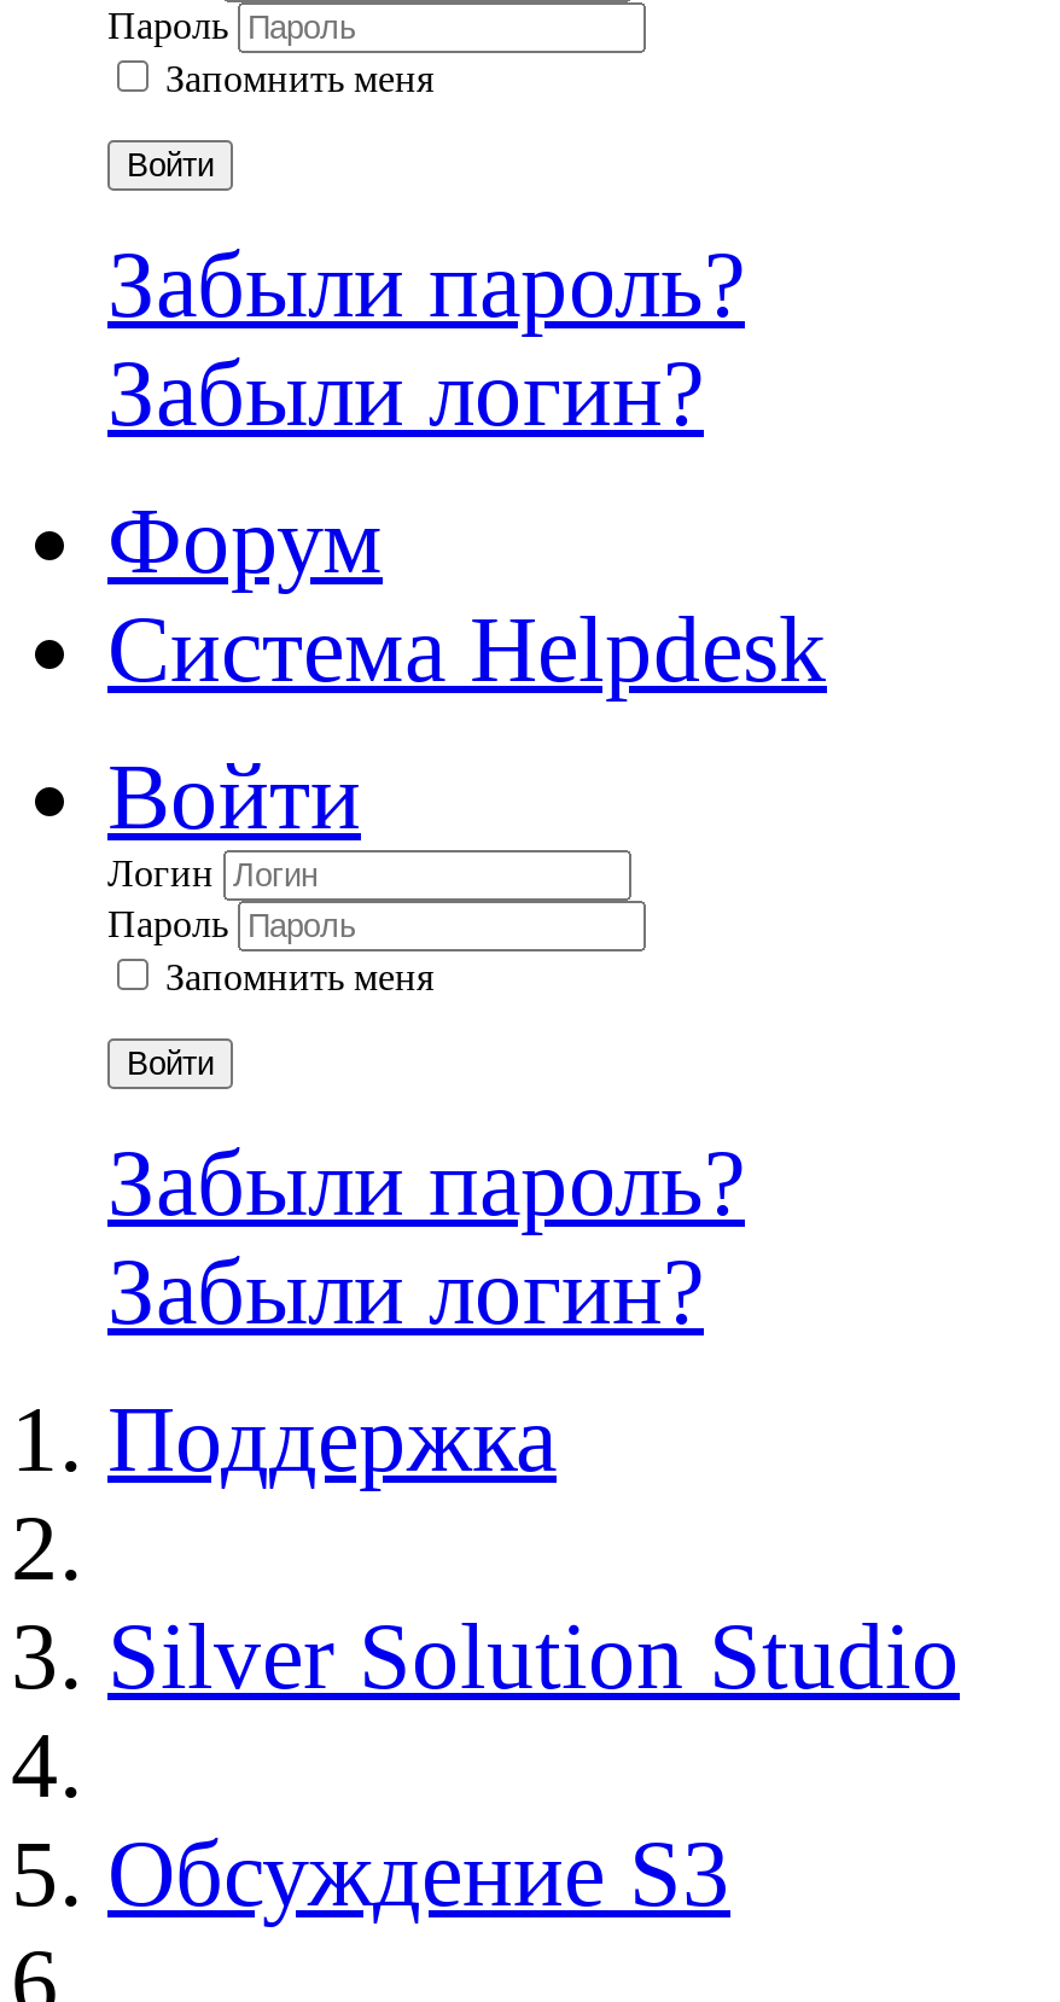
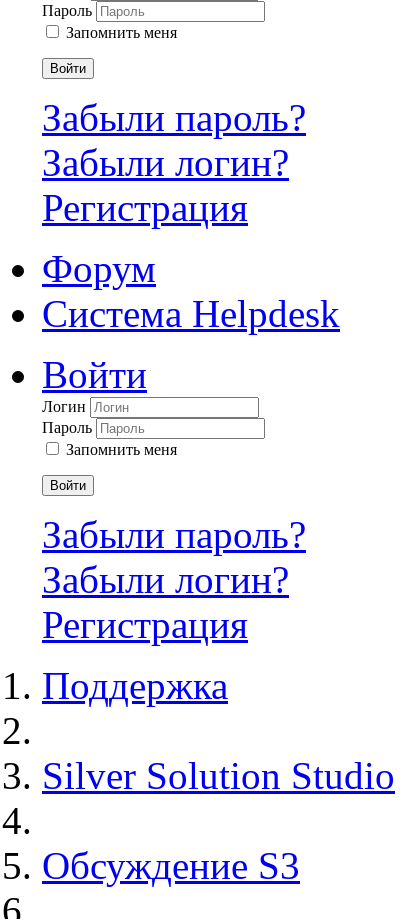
+ Регистрация

+ Регистрация
